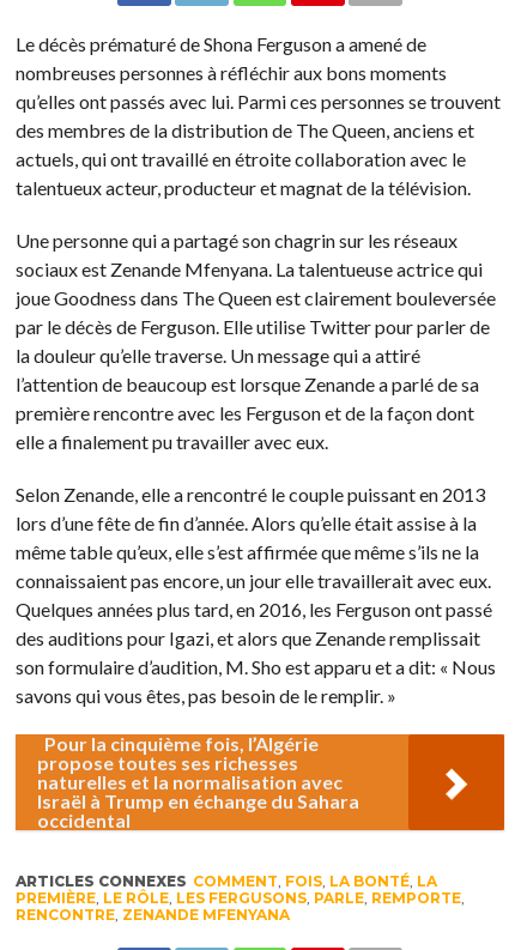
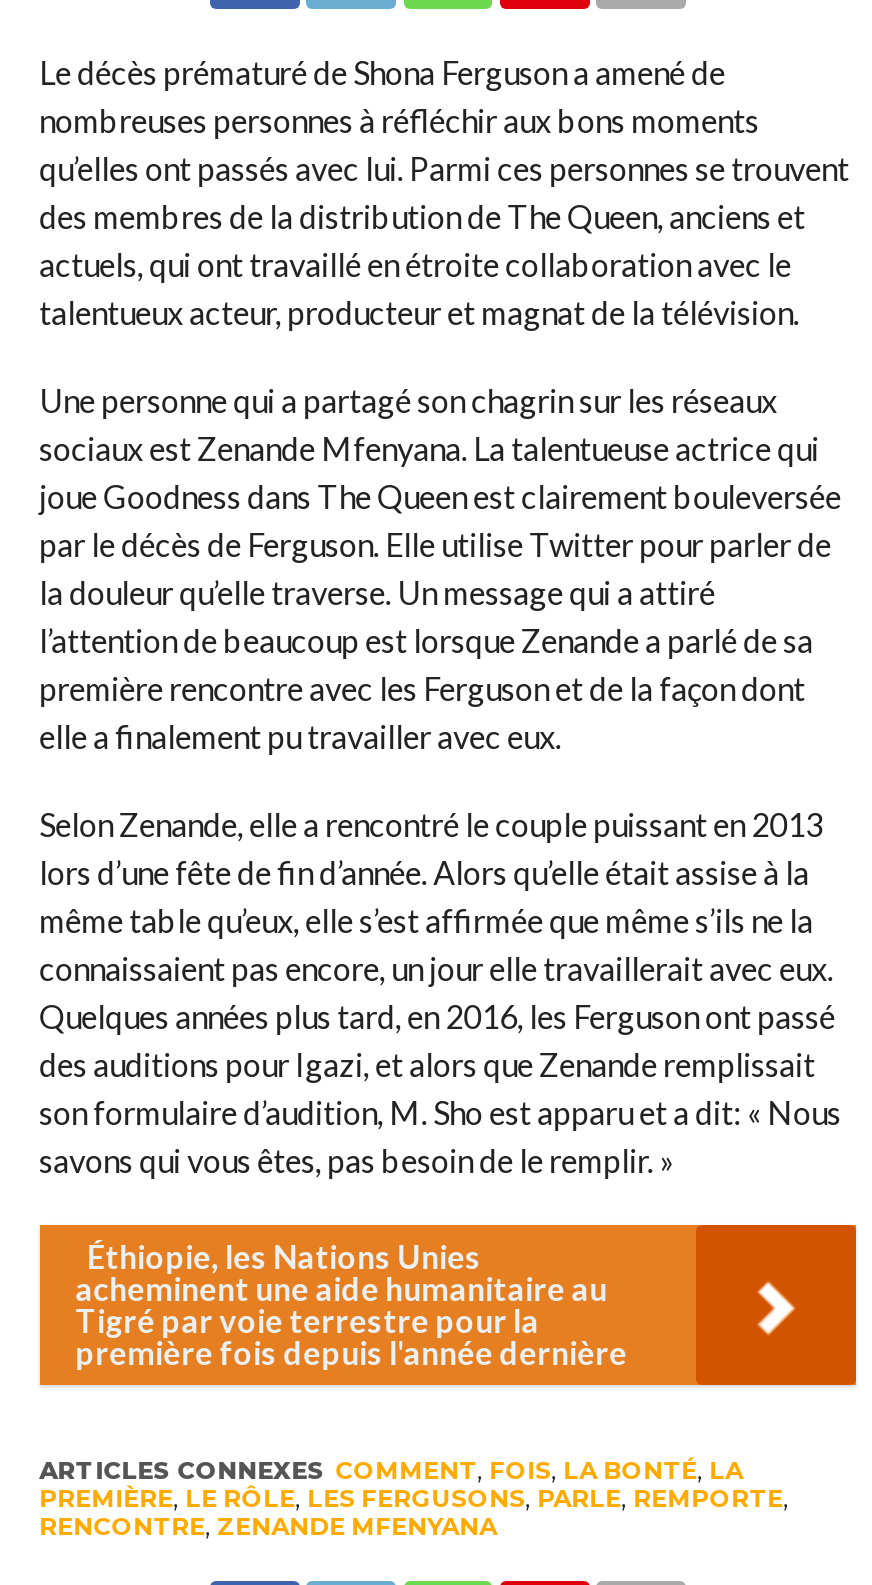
- Pour la cinquième fois, l’Algérie
- propose toutes ses richesses
- naturelles et la normalisation avec
- Israël à Trump en échange du Sahara
- occidental
+ Éthiopie, les Nations Unies
+ acheminent une aide humanitaire au
+ Tigré par voie terrestre pour la
+ première fois depuis l'année dernière
